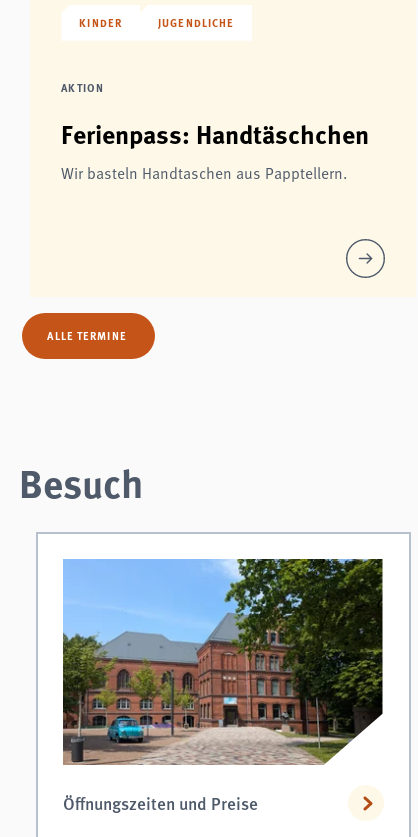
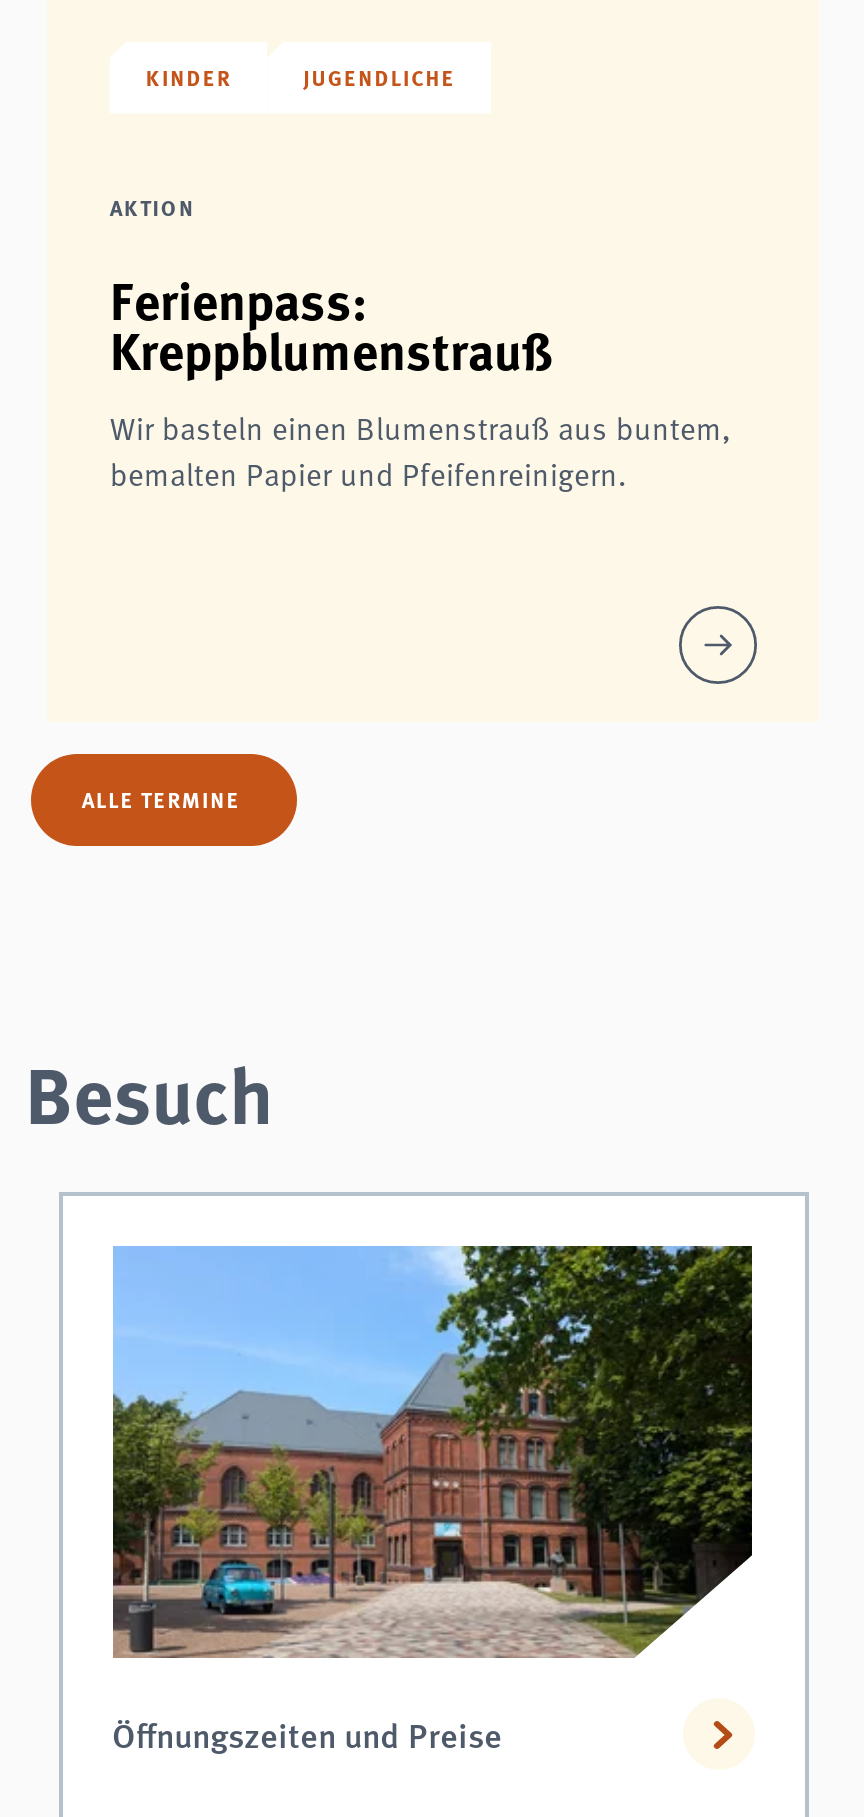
- Ferienpass: Handtäschchen
- Wir basteln Handtaschen aus Papptellern.
+ Ferienpass:
+ Kreppblumenstrauß
+ Wir basteln einen Blumenstrauß aus buntem,
+ bemalten Papier und Pfeifenreinigern.
